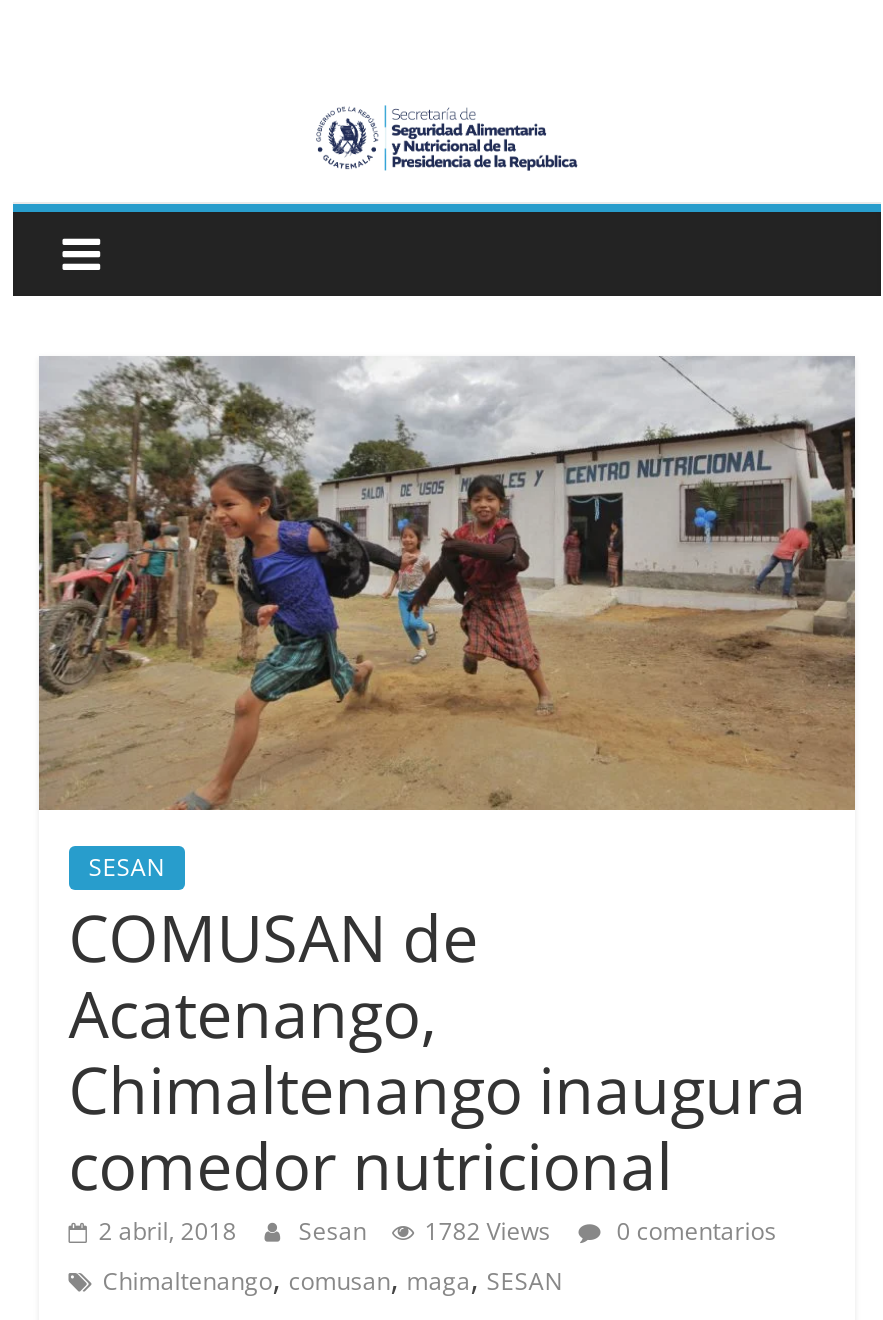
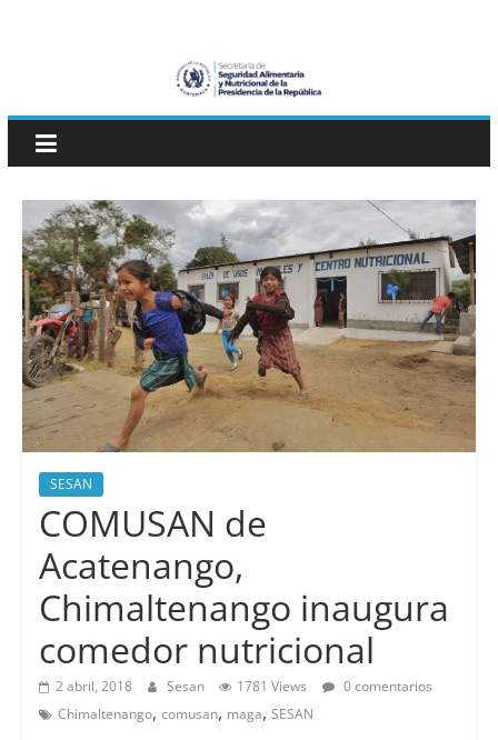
- 2 abril, 2018 Sesan 1782 Views 0 comentarios
+ 2 abril, 2018 Sesan 1781 Views 0 comentarios
